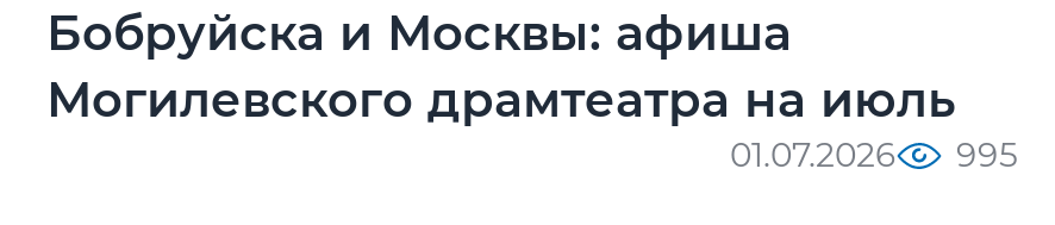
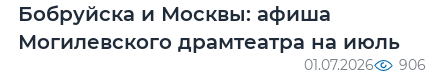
- 01.07.2026 995
+ 01.07.2026 906
